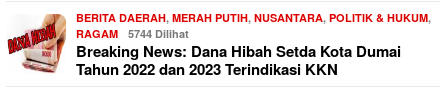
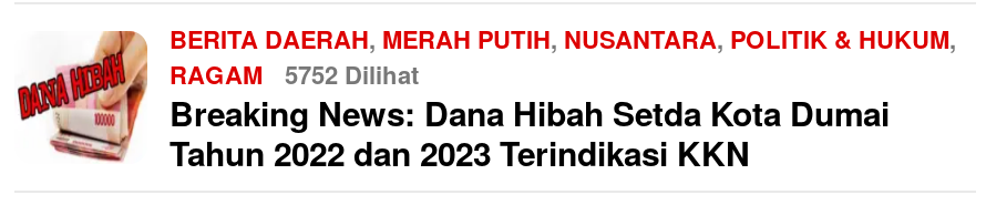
- RAGAM 5744 Dilihat
+ RAGAM 5752 Dilihat
